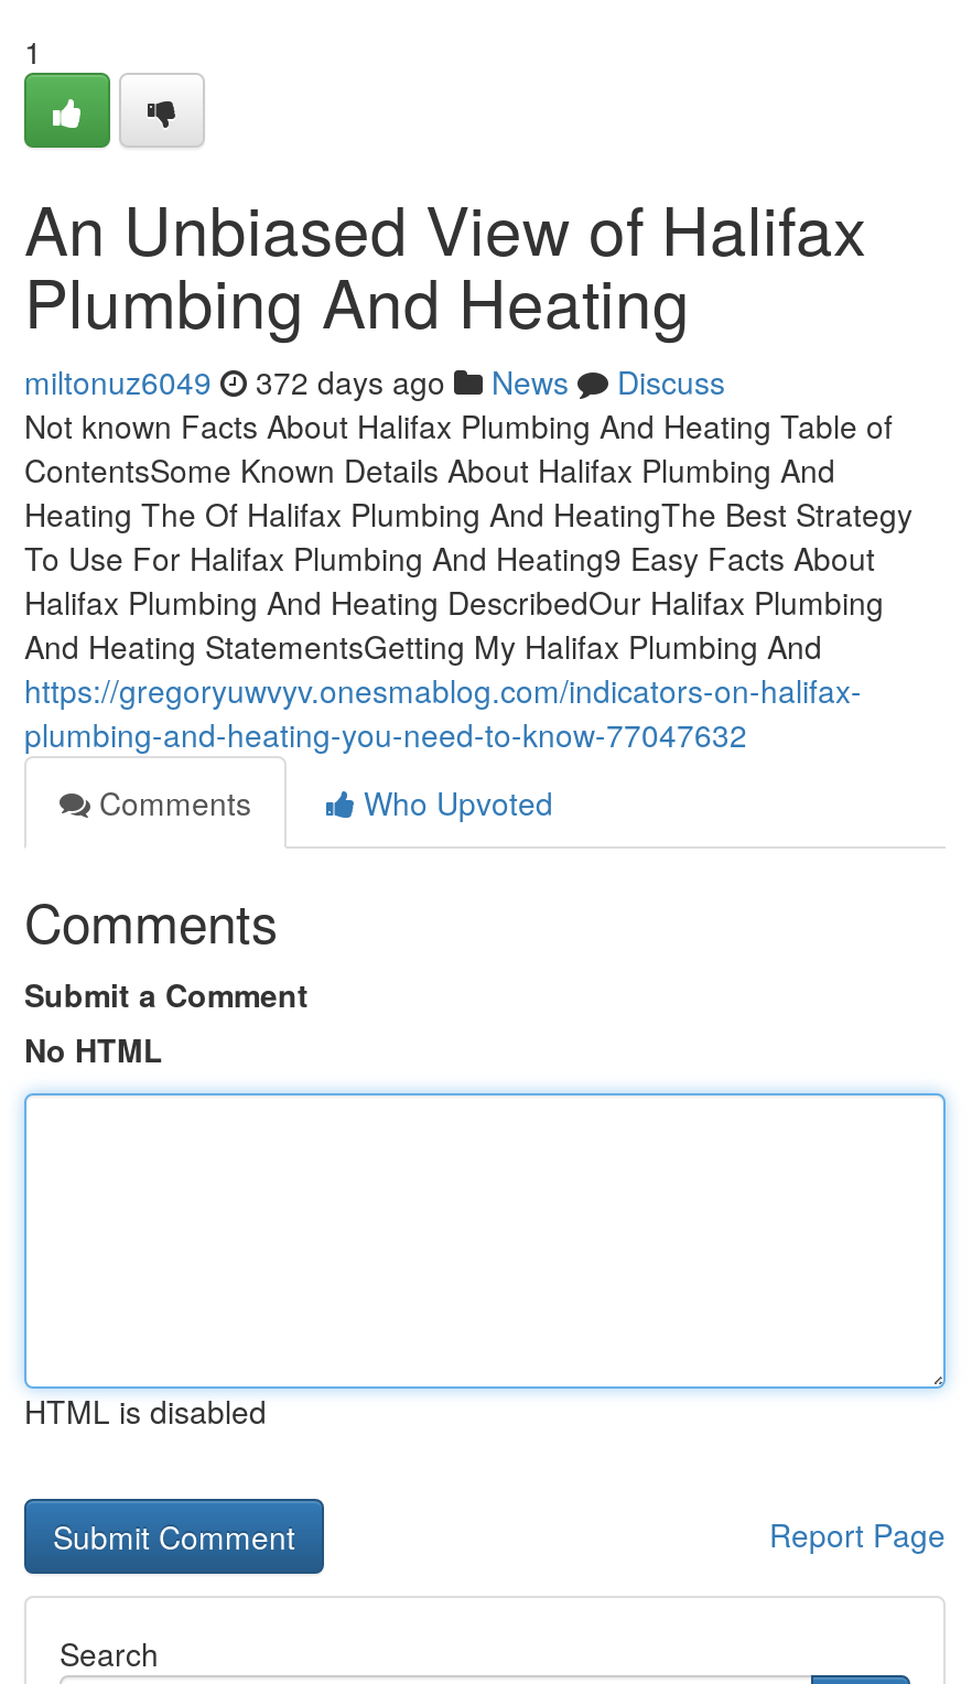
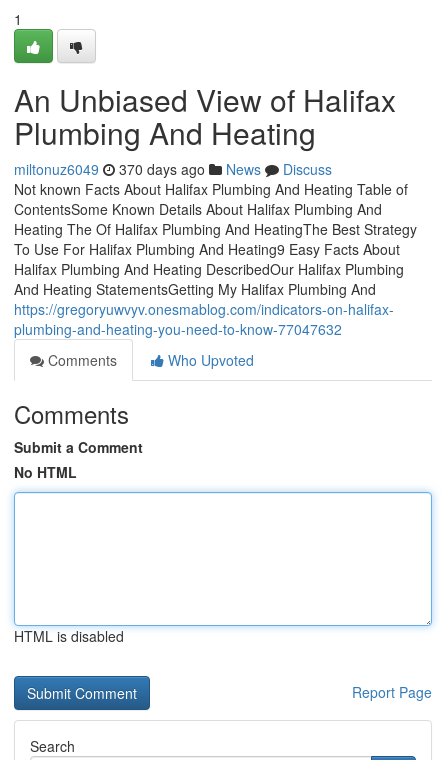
- miltonuz6049 372 days ago News Discuss
+ miltonuz6049 370 days ago News Discuss
